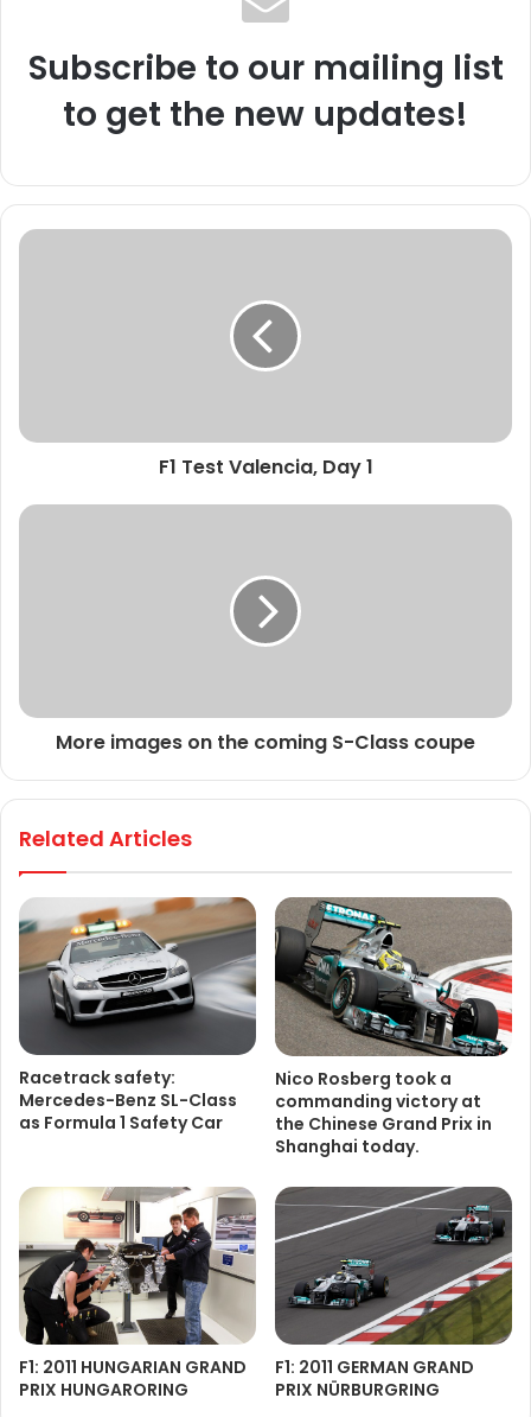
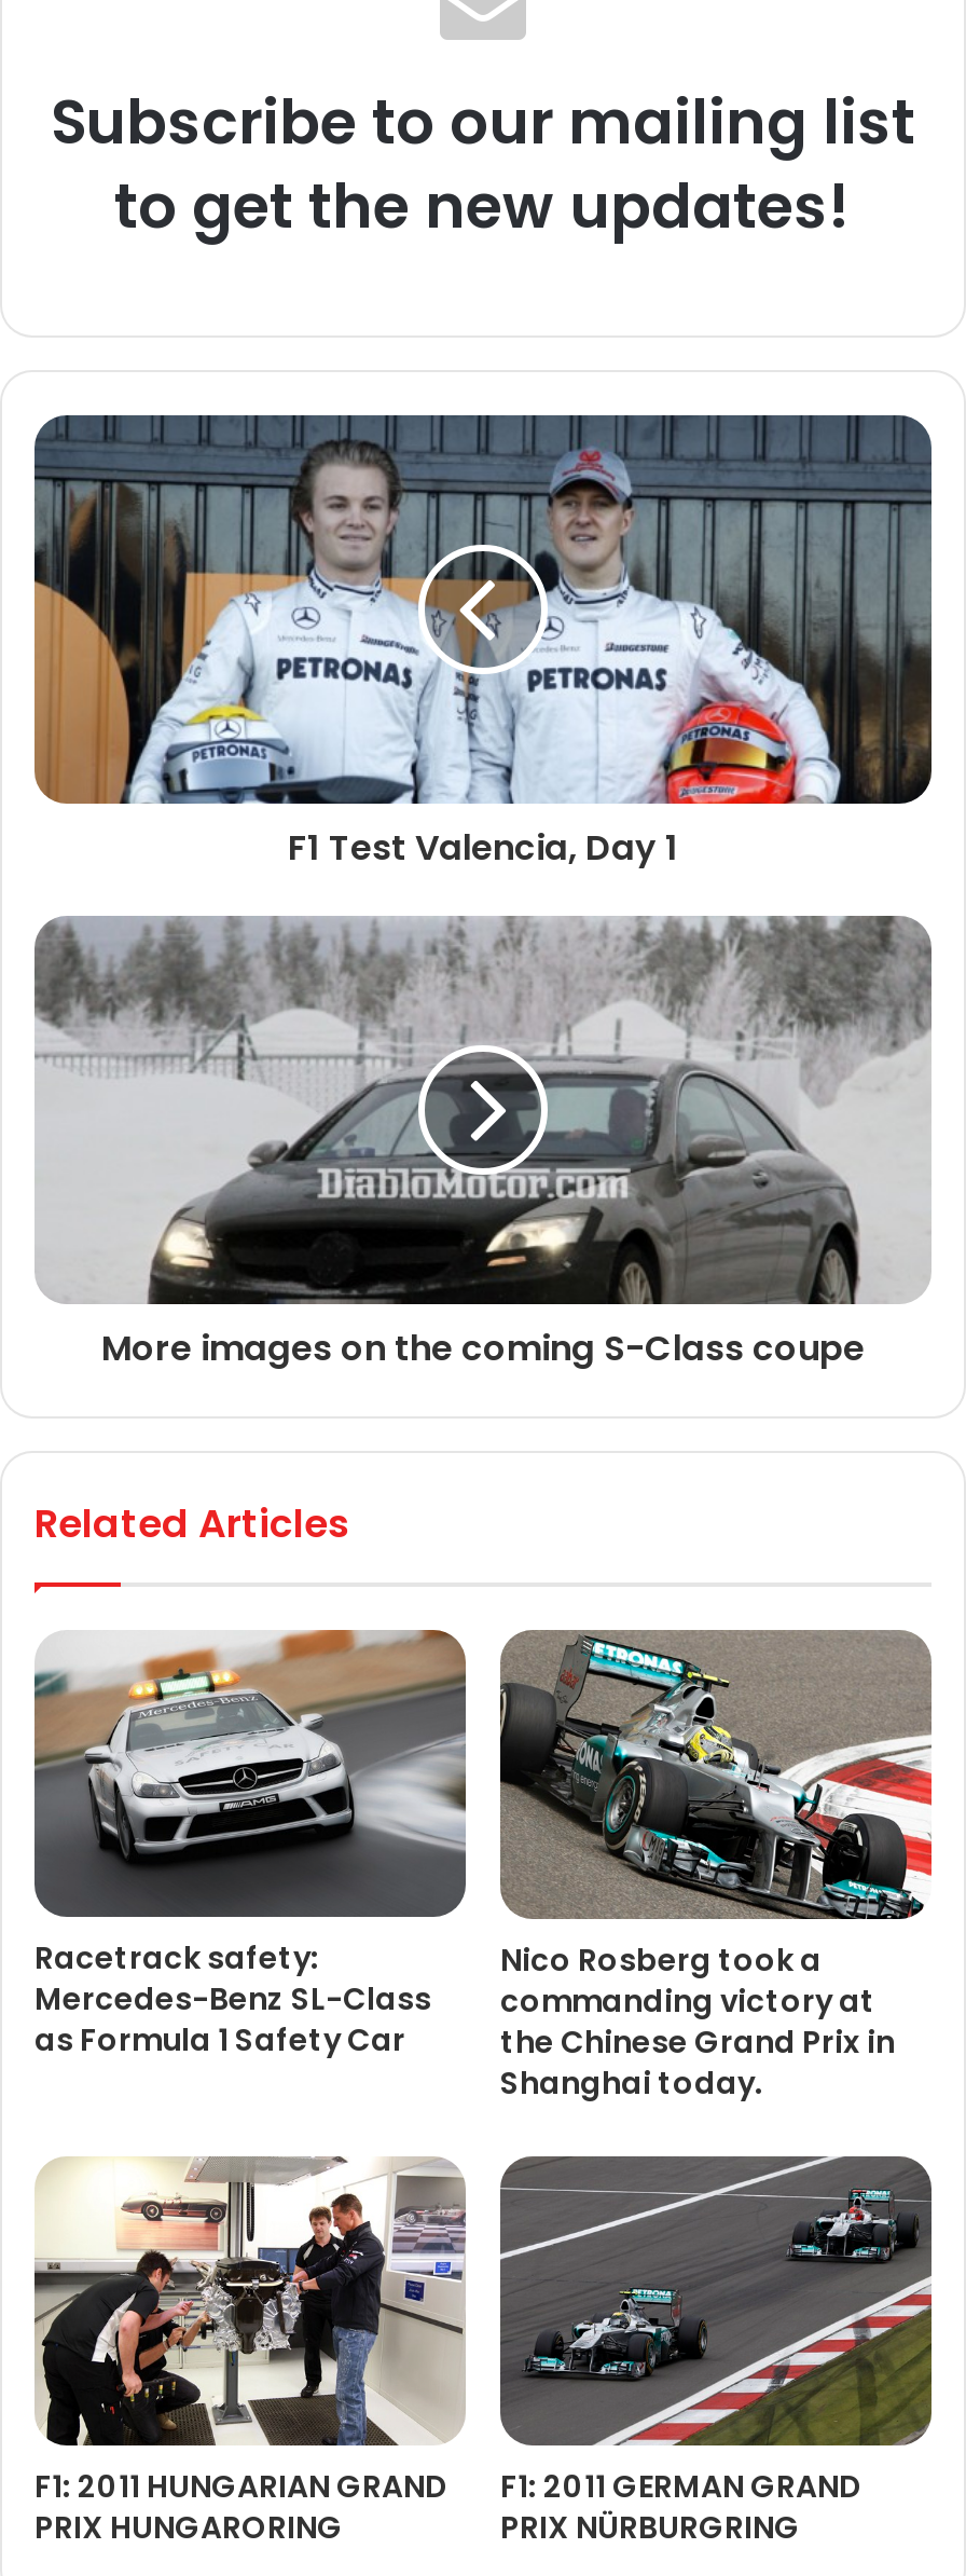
+ [image]

+ [image]
